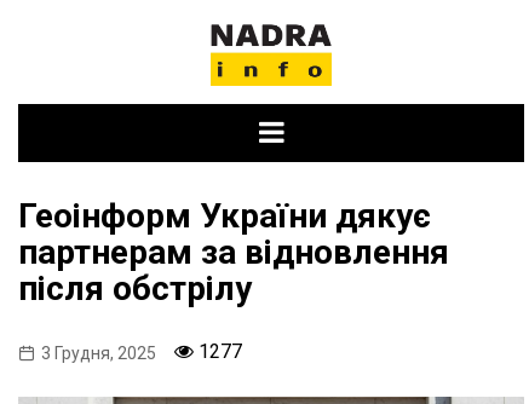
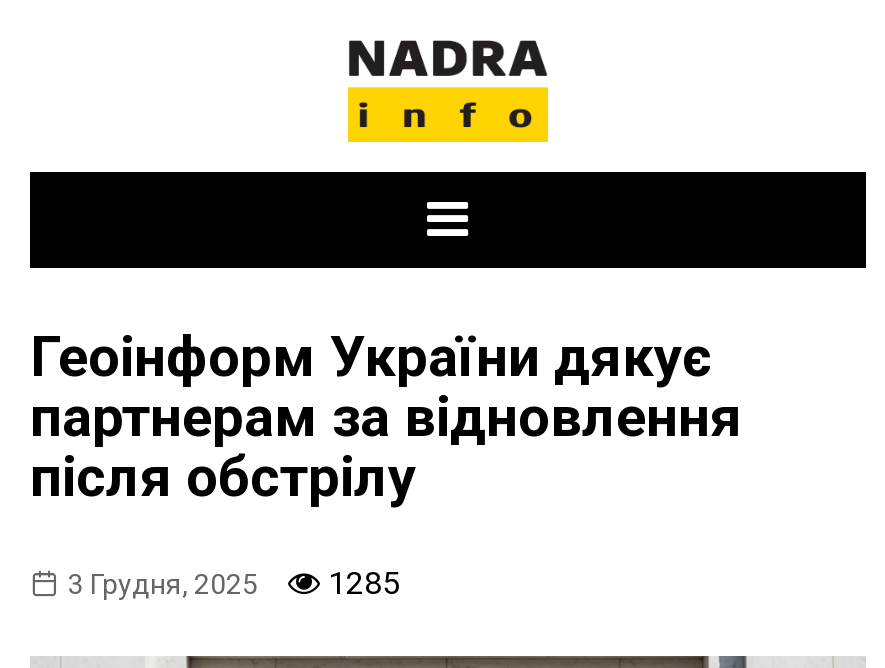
- 1277
+ 1285
